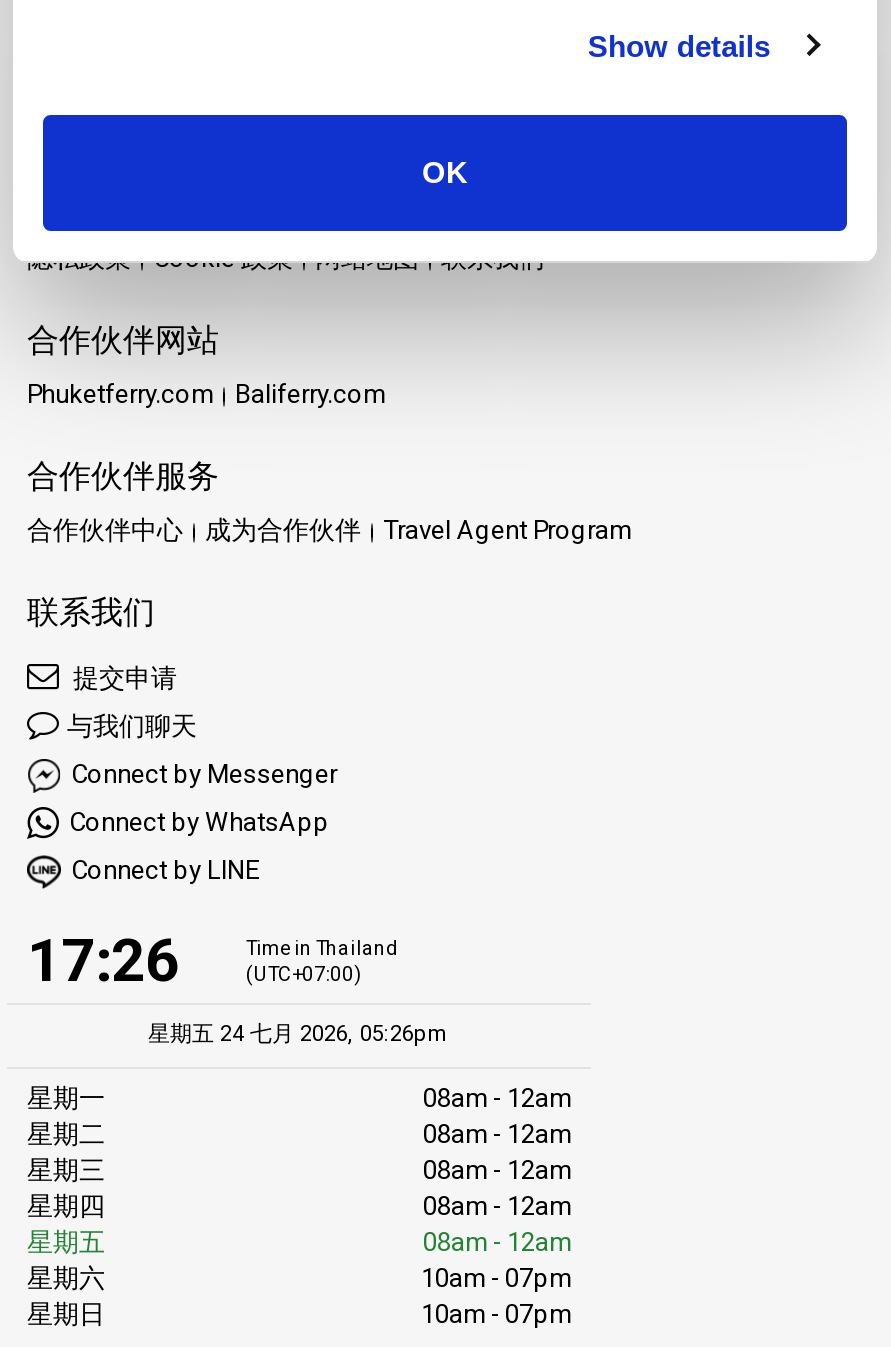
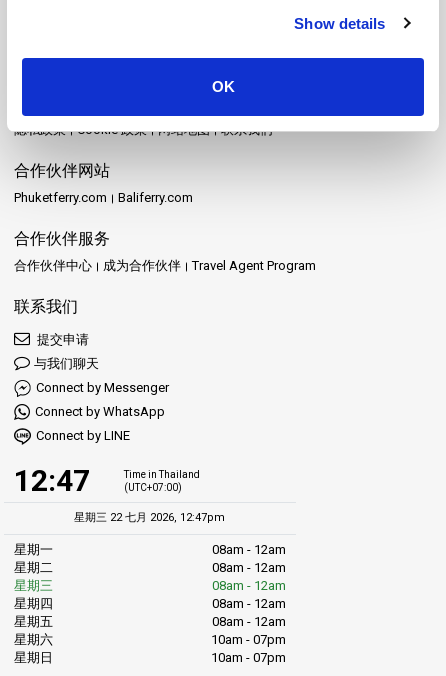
- 17:26
+ 12:47

- 星期五 24 七月 2026, 05:26pm
+ 星期三 22 七月 2026, 12:47pm
